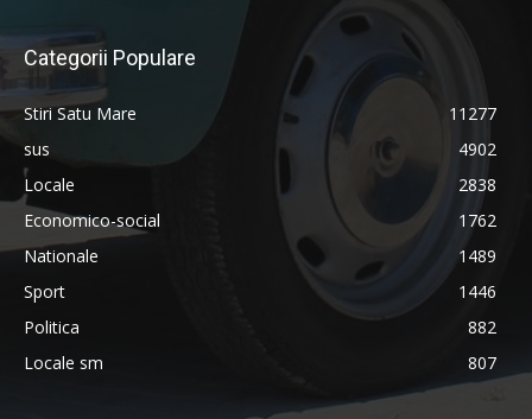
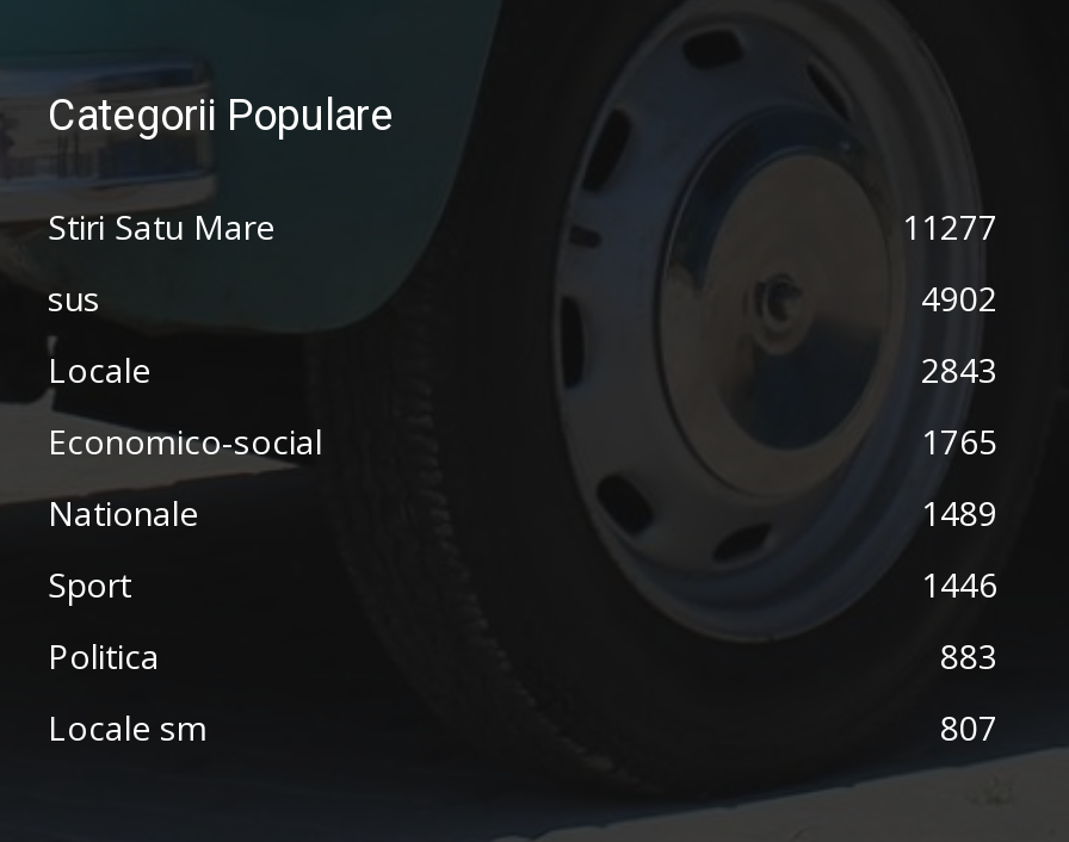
- 2838
+ 2843

- 1762
+ 1765

- 882
+ 883
